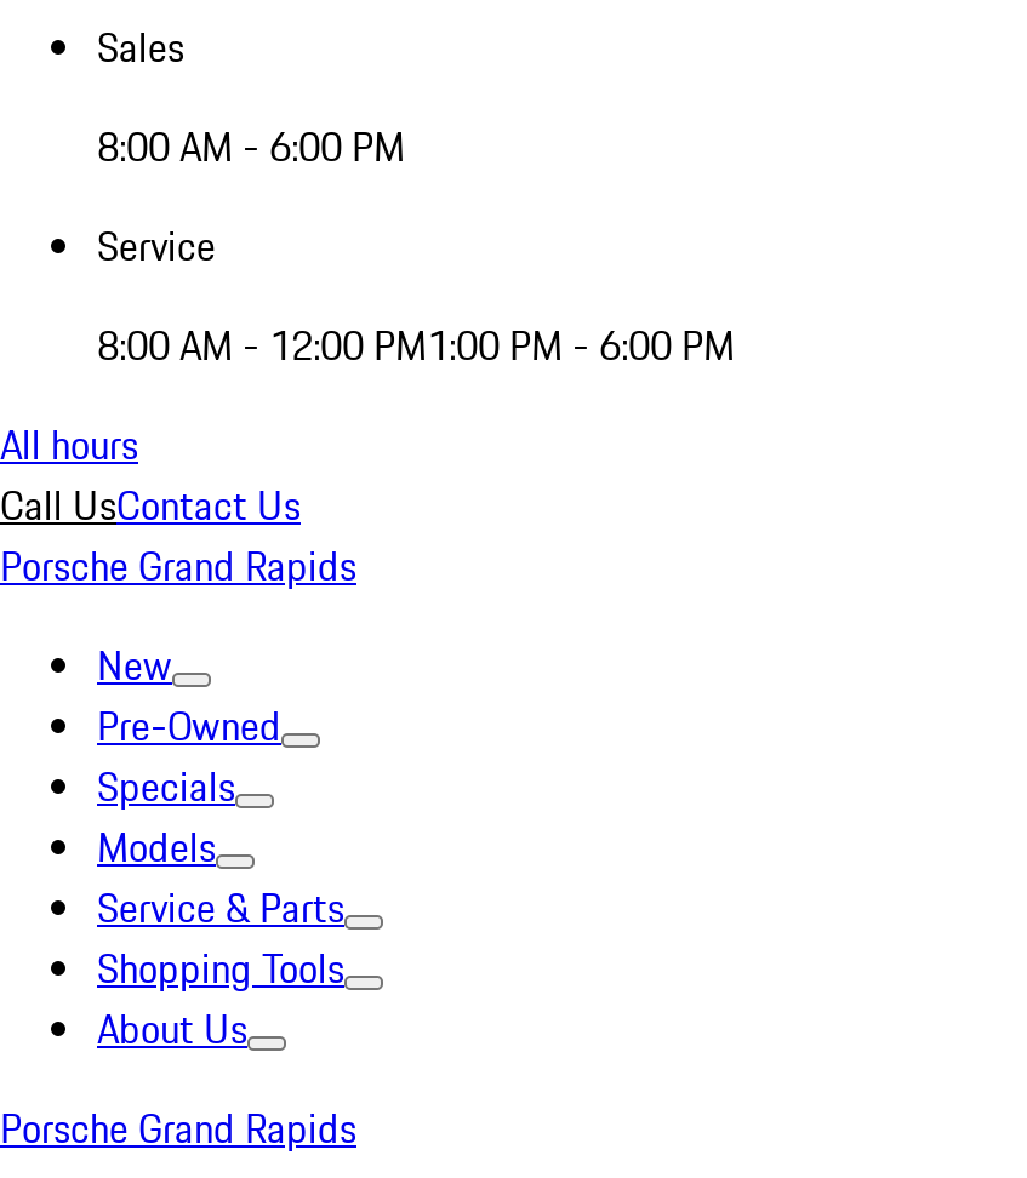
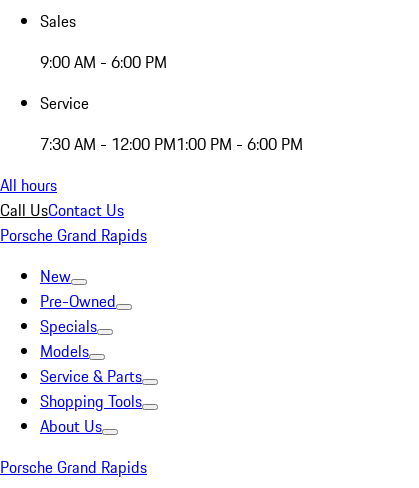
- 8:00 AM - 6:00 PM
+ 9:00 AM - 6:00 PM

- 8:00 AM - 12:00 PM1:00 PM - 6:00 PM
+ 7:30 AM - 12:00 PM1:00 PM - 6:00 PM
